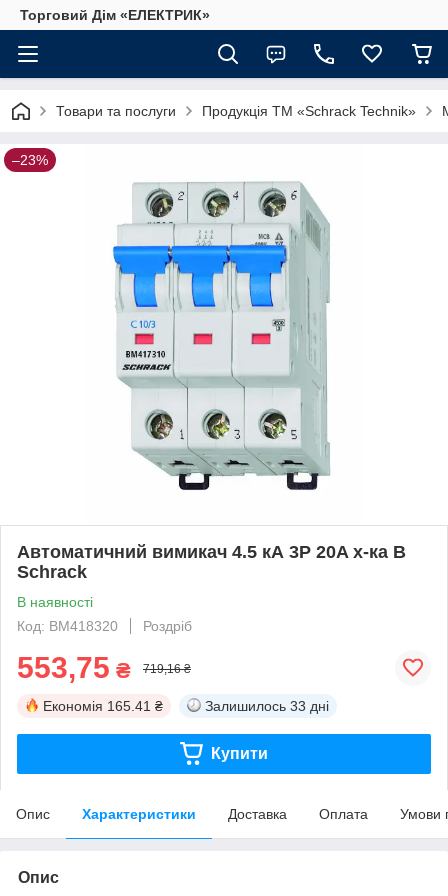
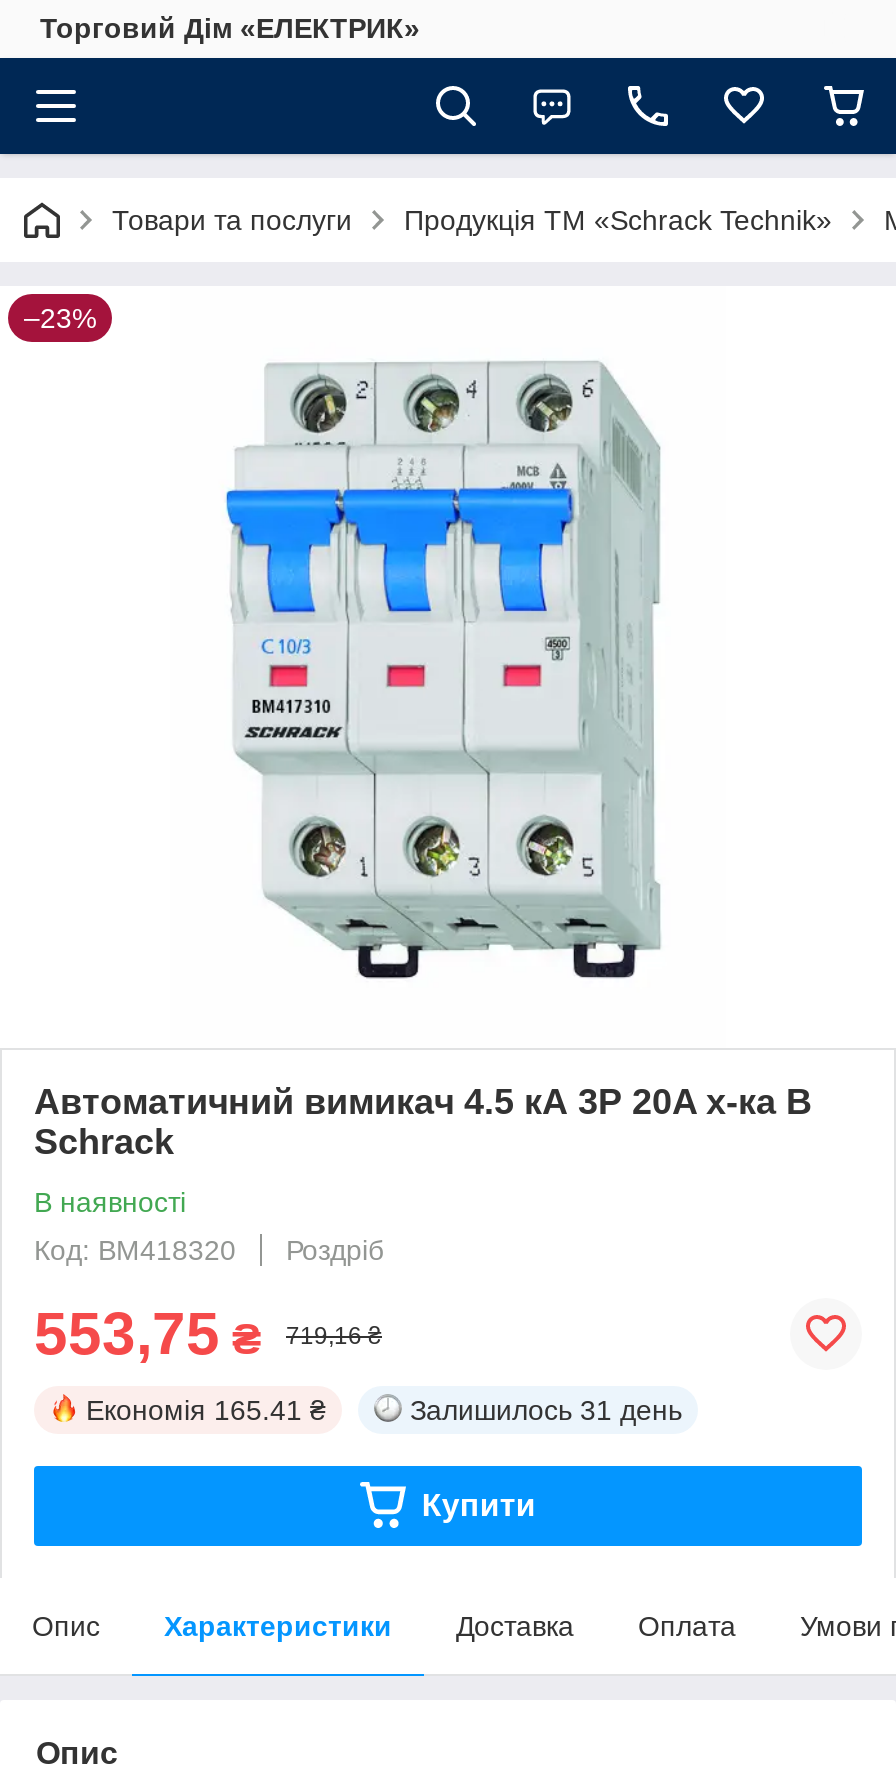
- Залишилось 33 дні
+ Залишилось 31 день
